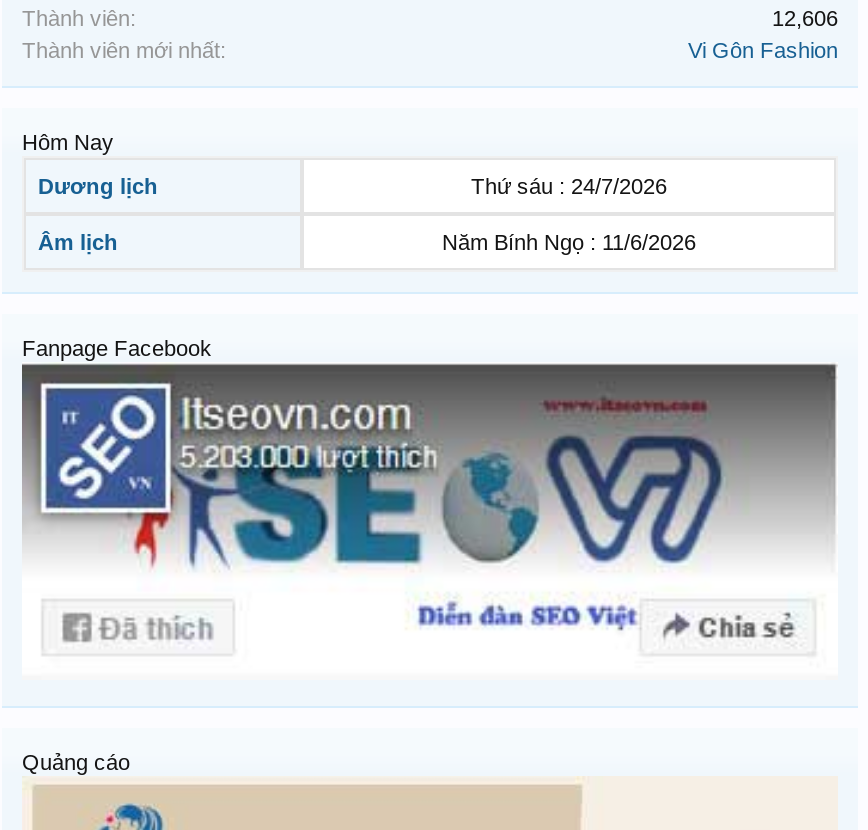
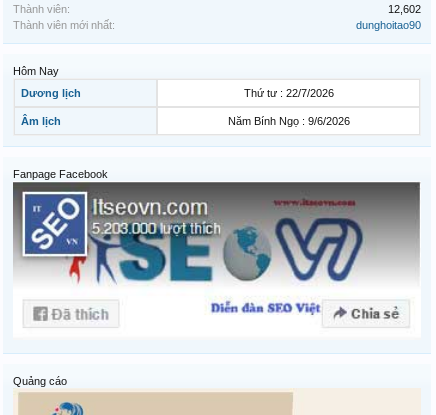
- 12,606
+ 12,602

- Vi Gôn Fashion
+ dunghoitao90

- Thứ sáu : 24/7/2026
+ Thứ tư : 22/7/2026

- Năm Bính Ngọ : 11/6/2026
+ Năm Bính Ngọ : 9/6/2026
